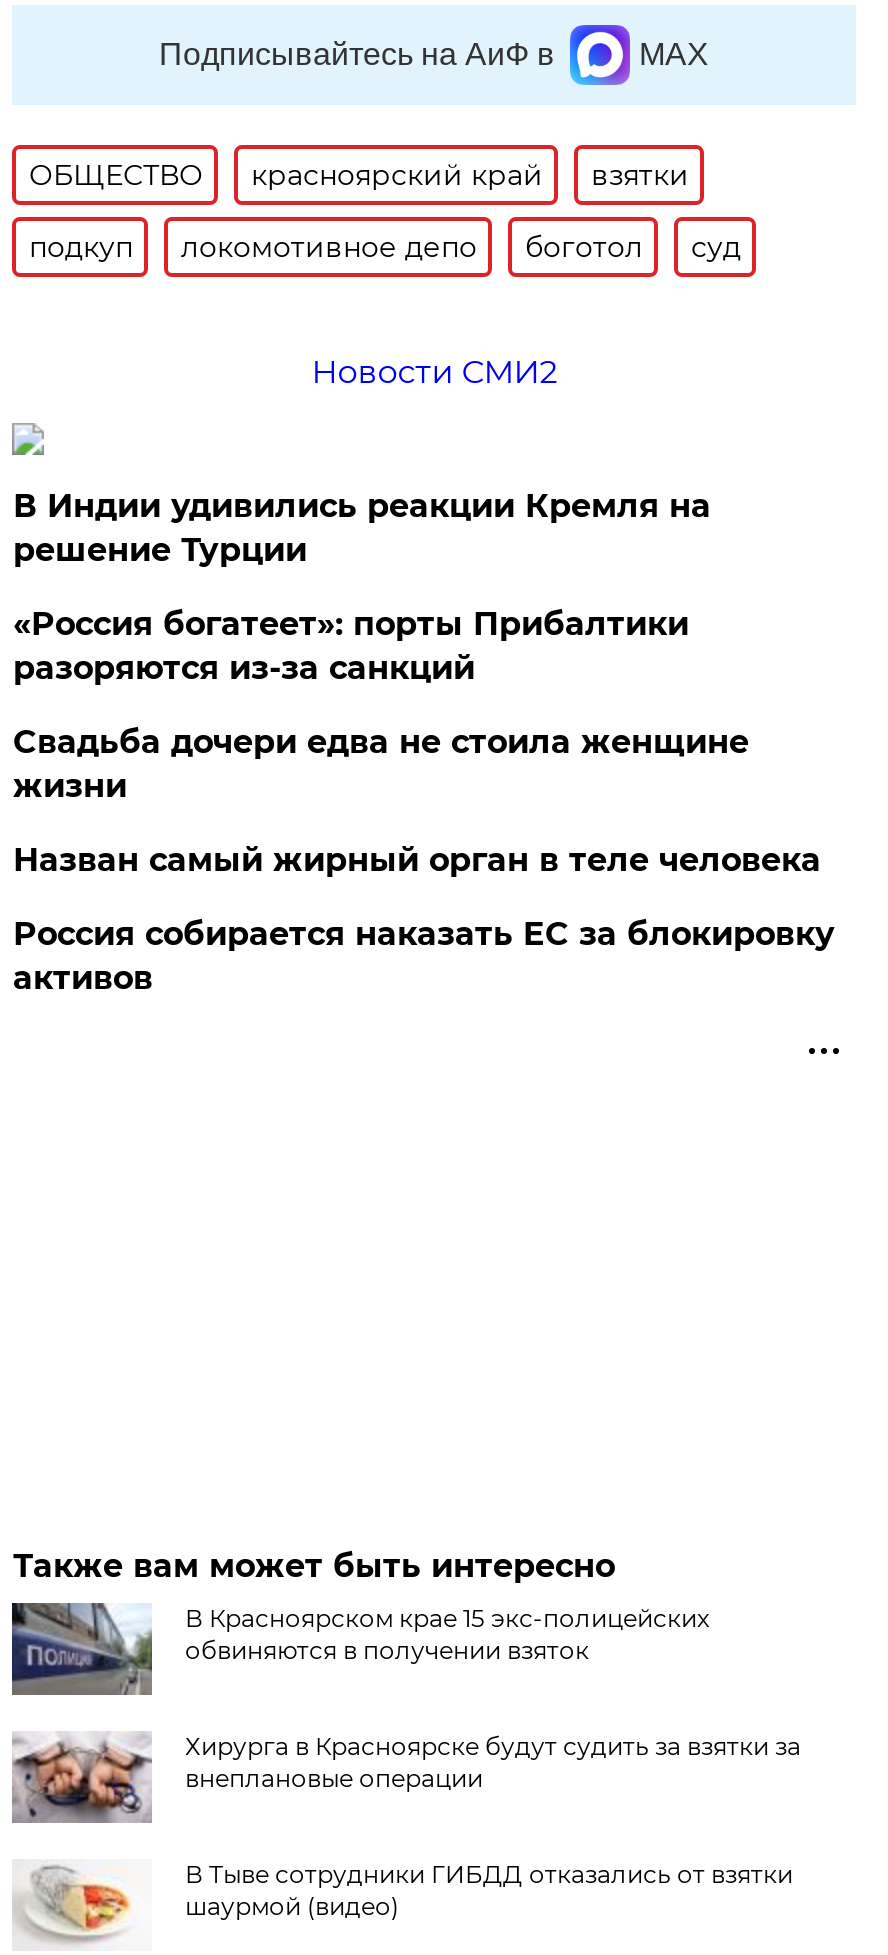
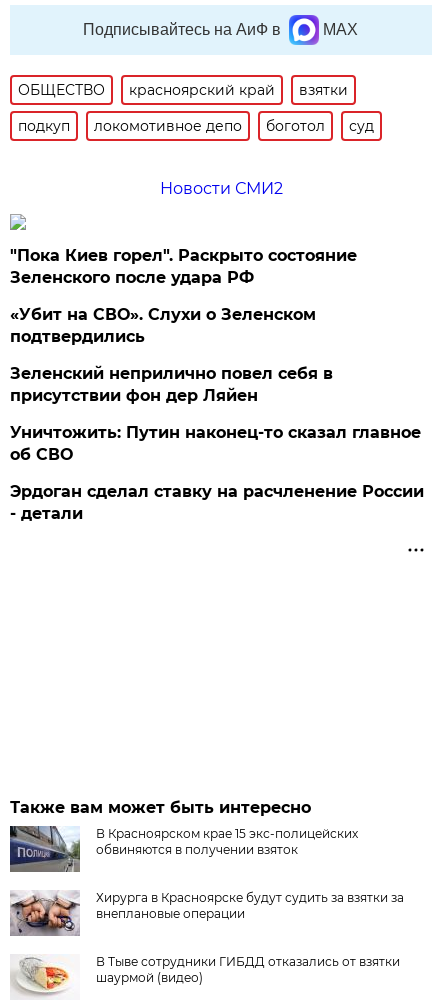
- В Индии удивились реакции Кремля на
- решение Турции
+ "Пока Киев горел". Раскрыто состояние
+ Зеленского после удара РФ

- «Россия богатеет»: порты Прибалтики
- разоряются из-за санкций
+ «Убит на СВО». Слухи о Зеленском
+ подтвердились

- Свадьба дочери едва не стоила женщине
- жизни
+ Зеленский неприлично повел cебя в
+ присутствии фон дер Ляйен

- Назван самый жирный орган в теле человека
+ Уничтожить: Путин наконец-то сказал главное
+ об СВО

- Россия собирается наказать EC за блокировку
- активов
+ Эрдоган сделал ставку на расчленение России
+ - детали
